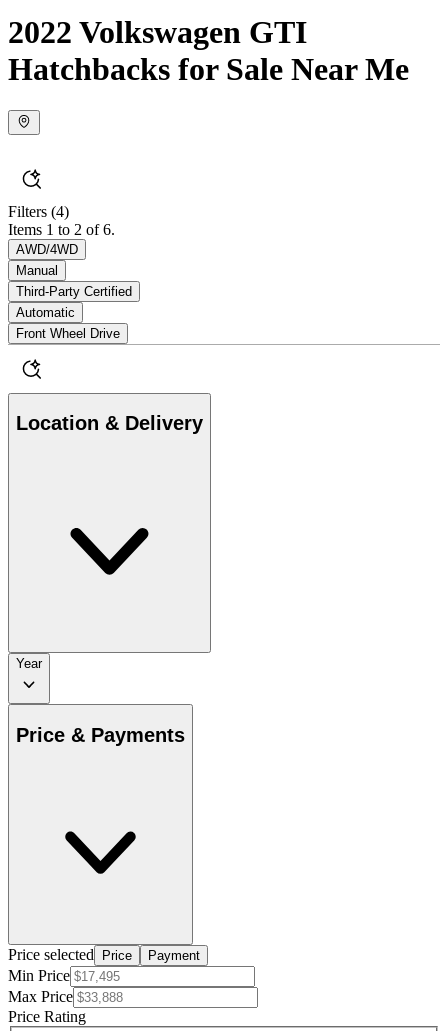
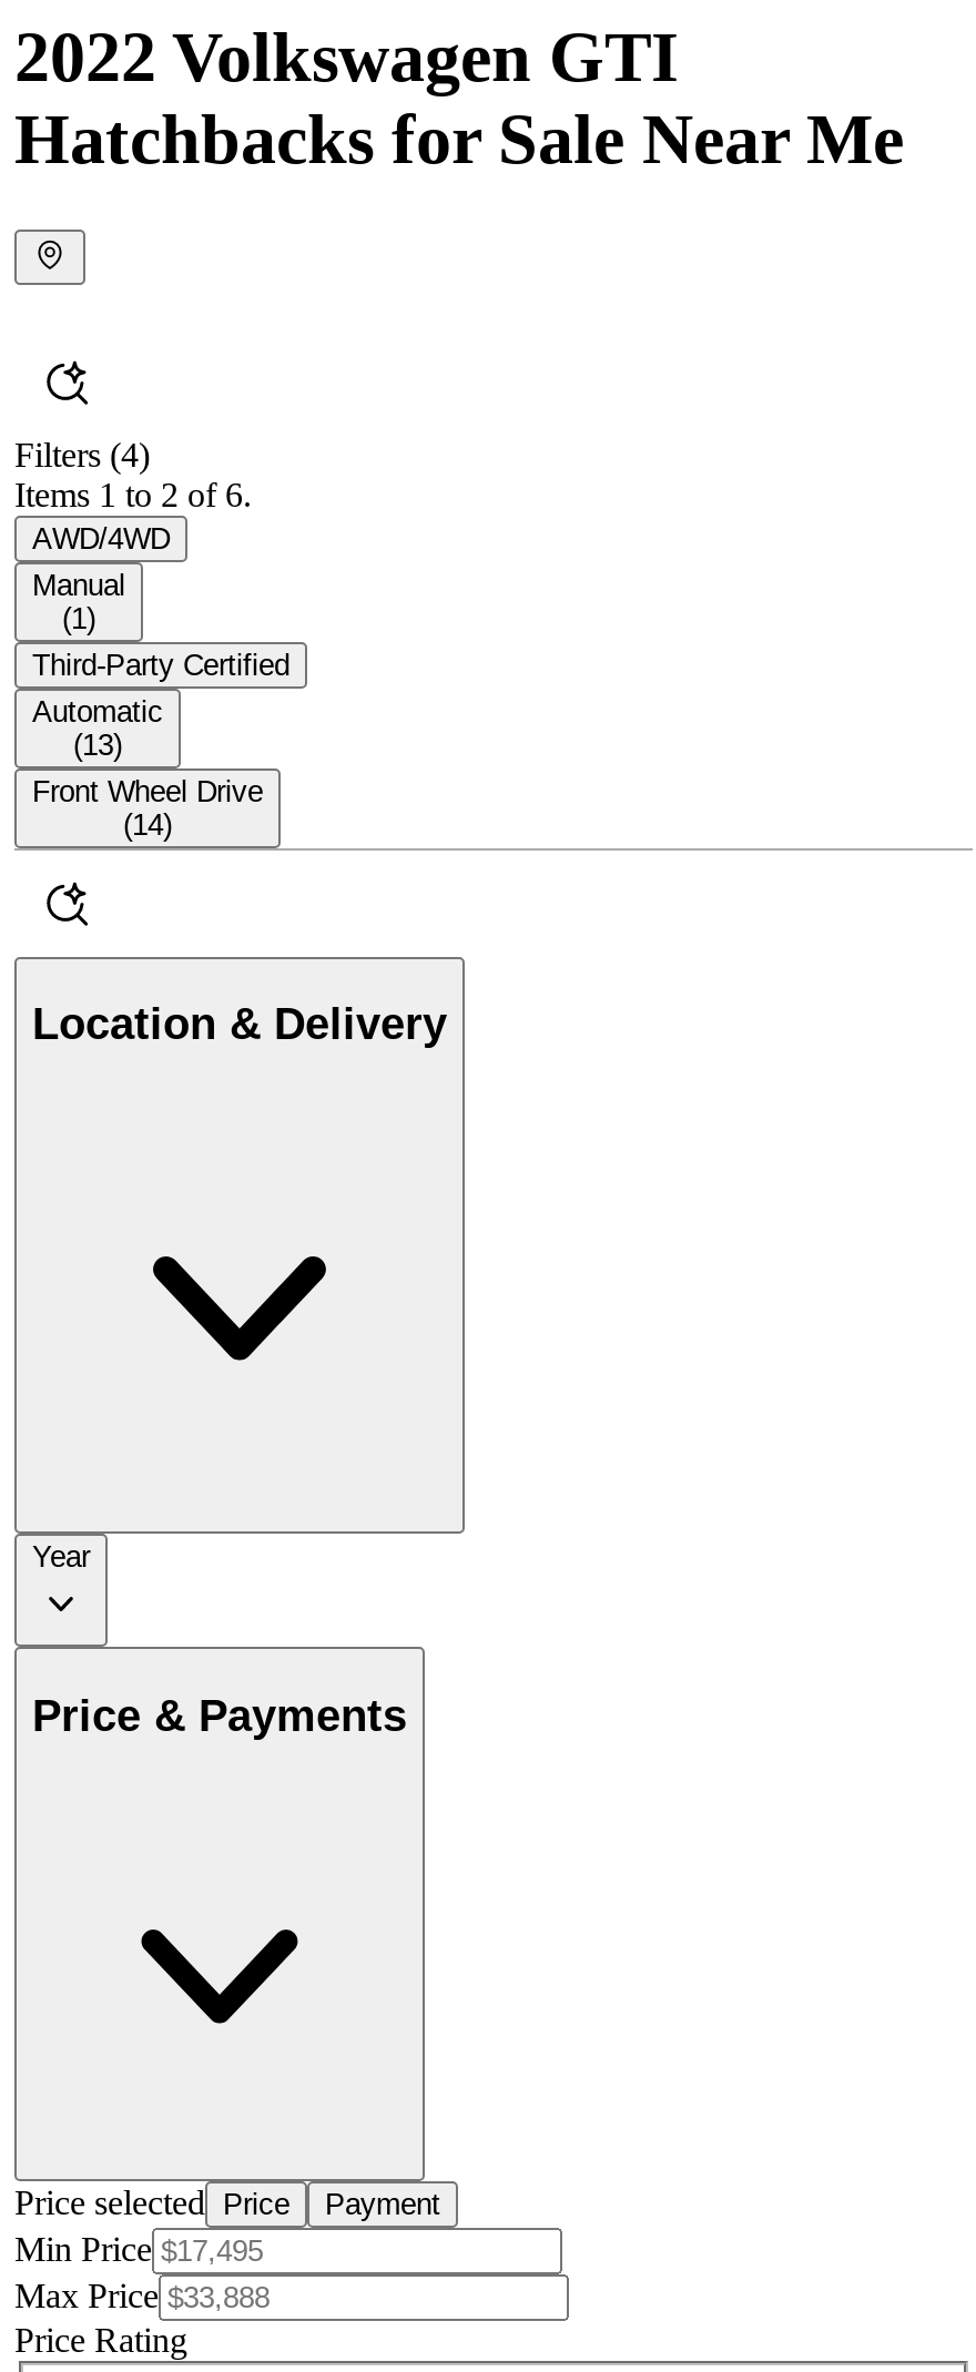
+ (1)

+ (13)

+ (14)
